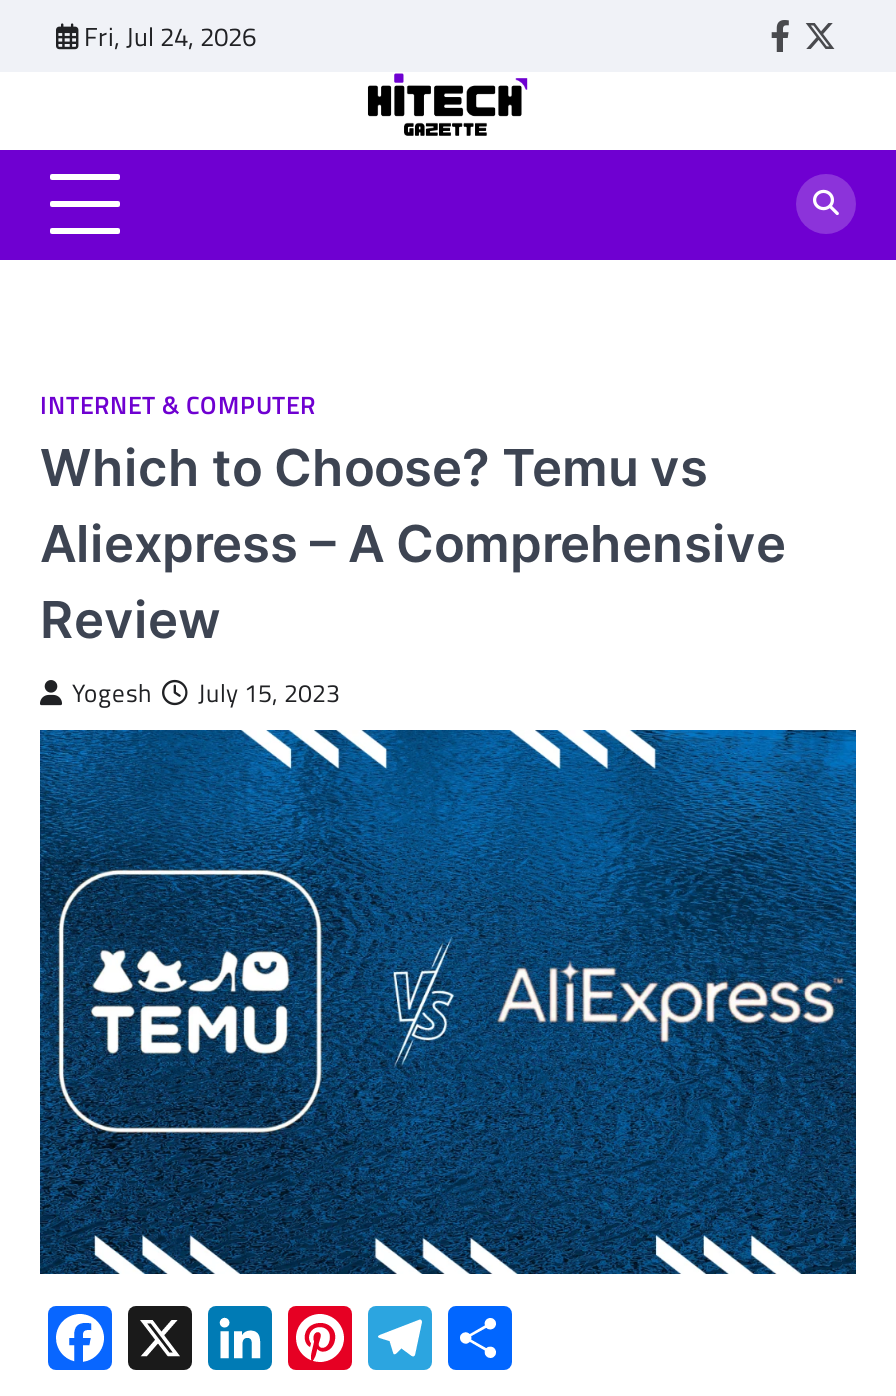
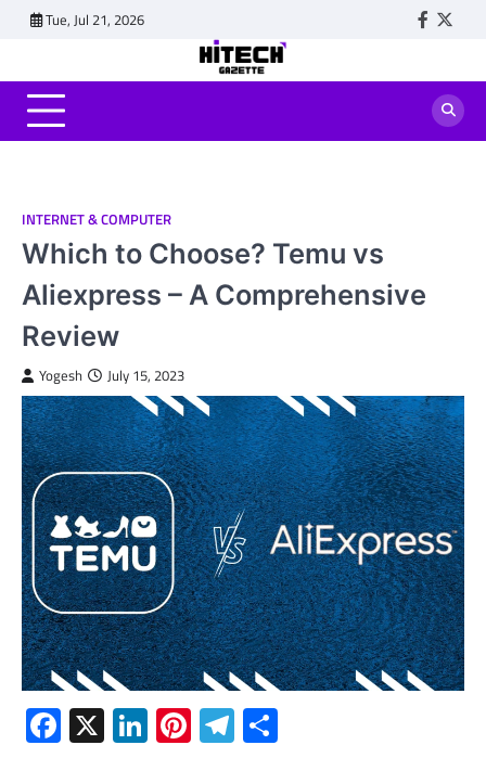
- Fri, Jul 24, 2026
+ Tue, Jul 21, 2026
